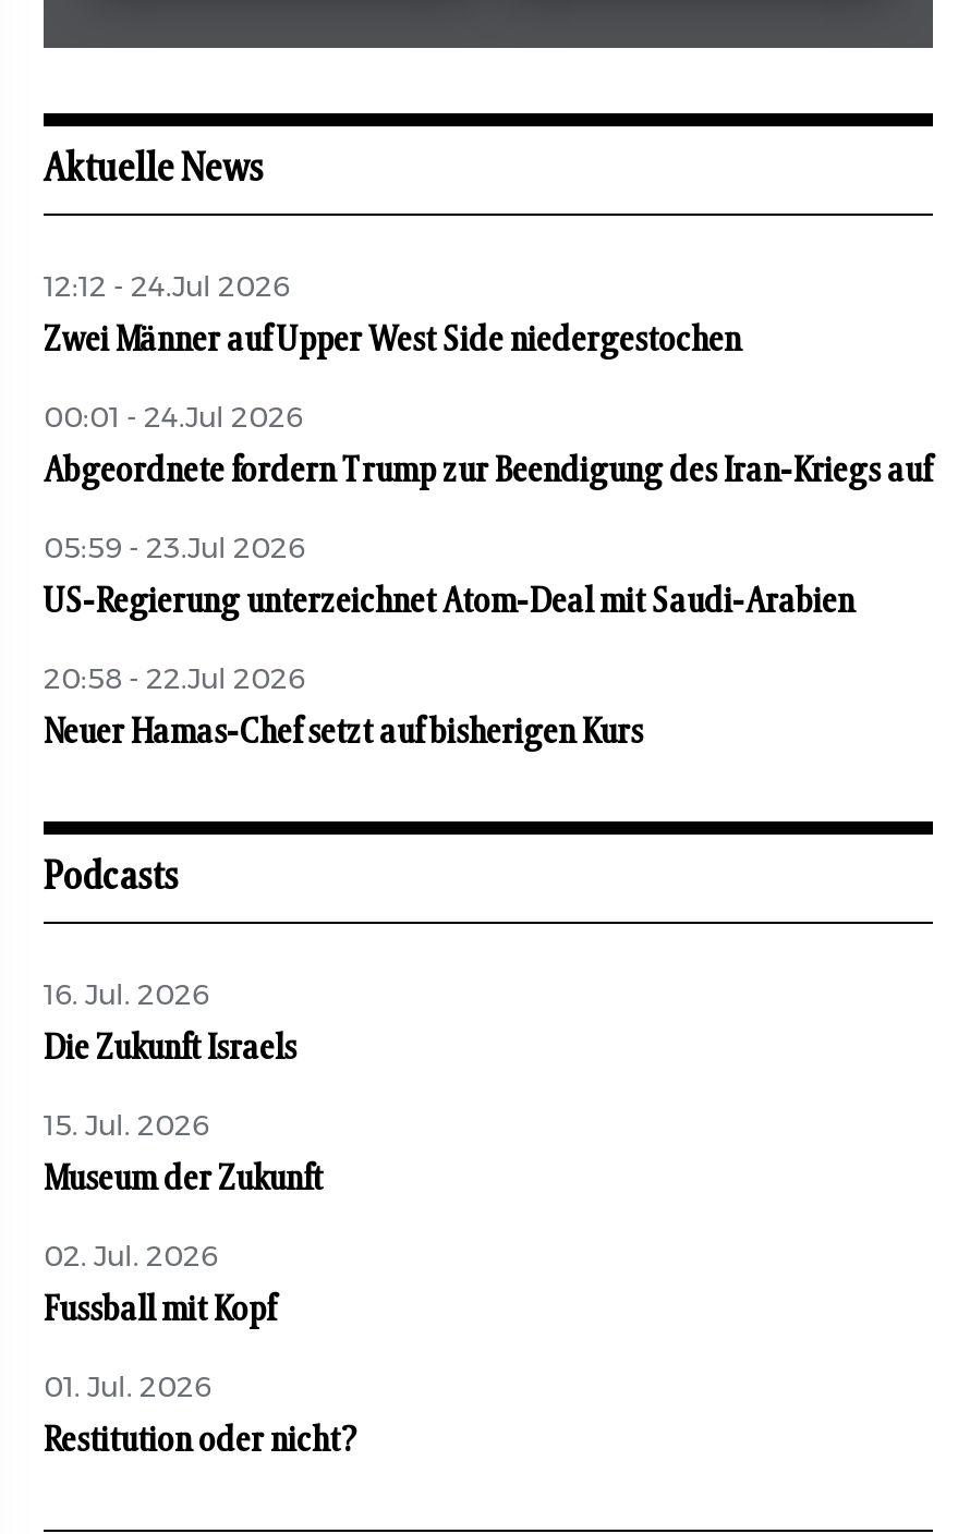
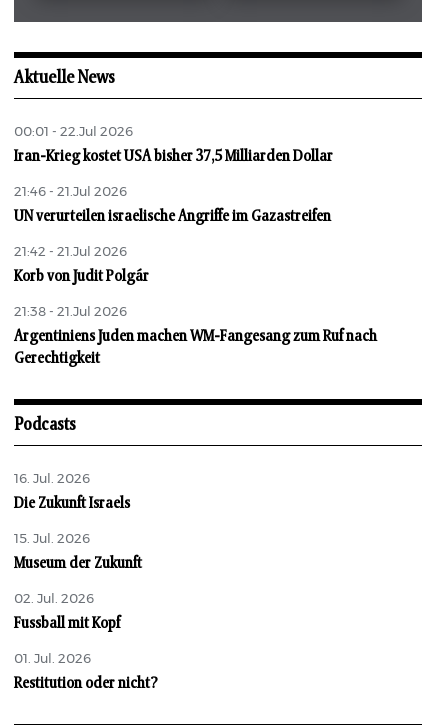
- 12:12 - 24.Jul 2026
+ 00:01 - 22.Jul 2026

- Zwei Männer auf Upper West Side niedergestochen
+ Iran-Krieg kostet USA bisher 37,5 Milliarden Dollar

- 00:01 - 24.Jul 2026
+ 21:46 - 21.Jul 2026

- Abgeordnete fordern Trump zur Beendigung des Iran-Kriegs auf
+ UN verurteilen israelische Angriffe im Gazastreifen

- 05:59 - 23.Jul 2026
+ 21:42 - 21.Jul 2026

- US-Regierung unterzeichnet Atom-Deal mit Saudi-Arabien
+ Korb von Judit Polgár

- 20:58 - 22.Jul 2026
+ 21:38 - 21.Jul 2026

- Neuer Hamas-Chef setzt auf bisherigen Kurs
+ Argentiniens Juden machen WM-Fangesang zum Ruf nach
+ Gerechtigkeit
